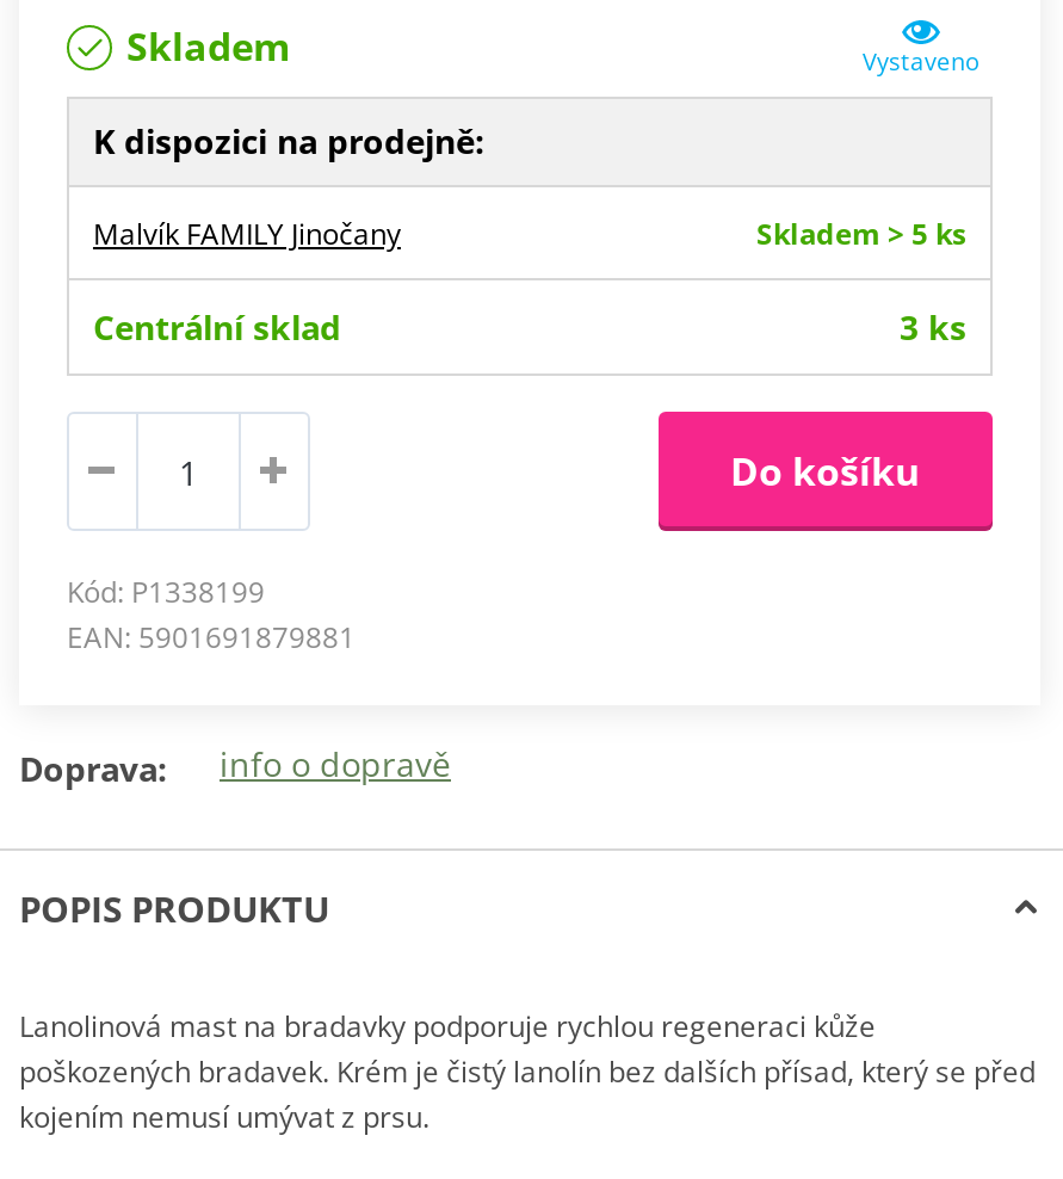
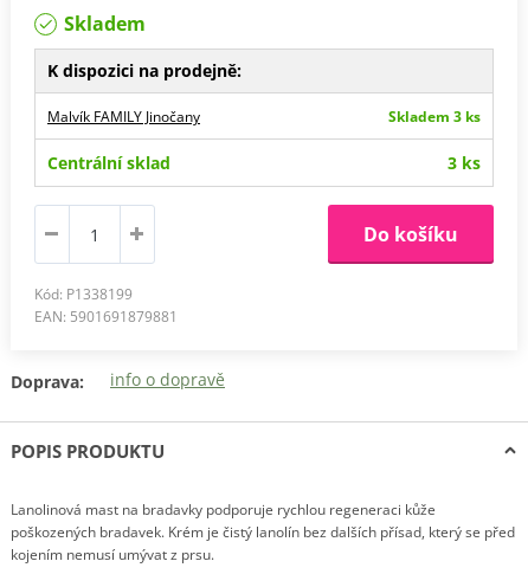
- Vystaveno

- Skladem > 5 ks
+ Skladem 3 ks
